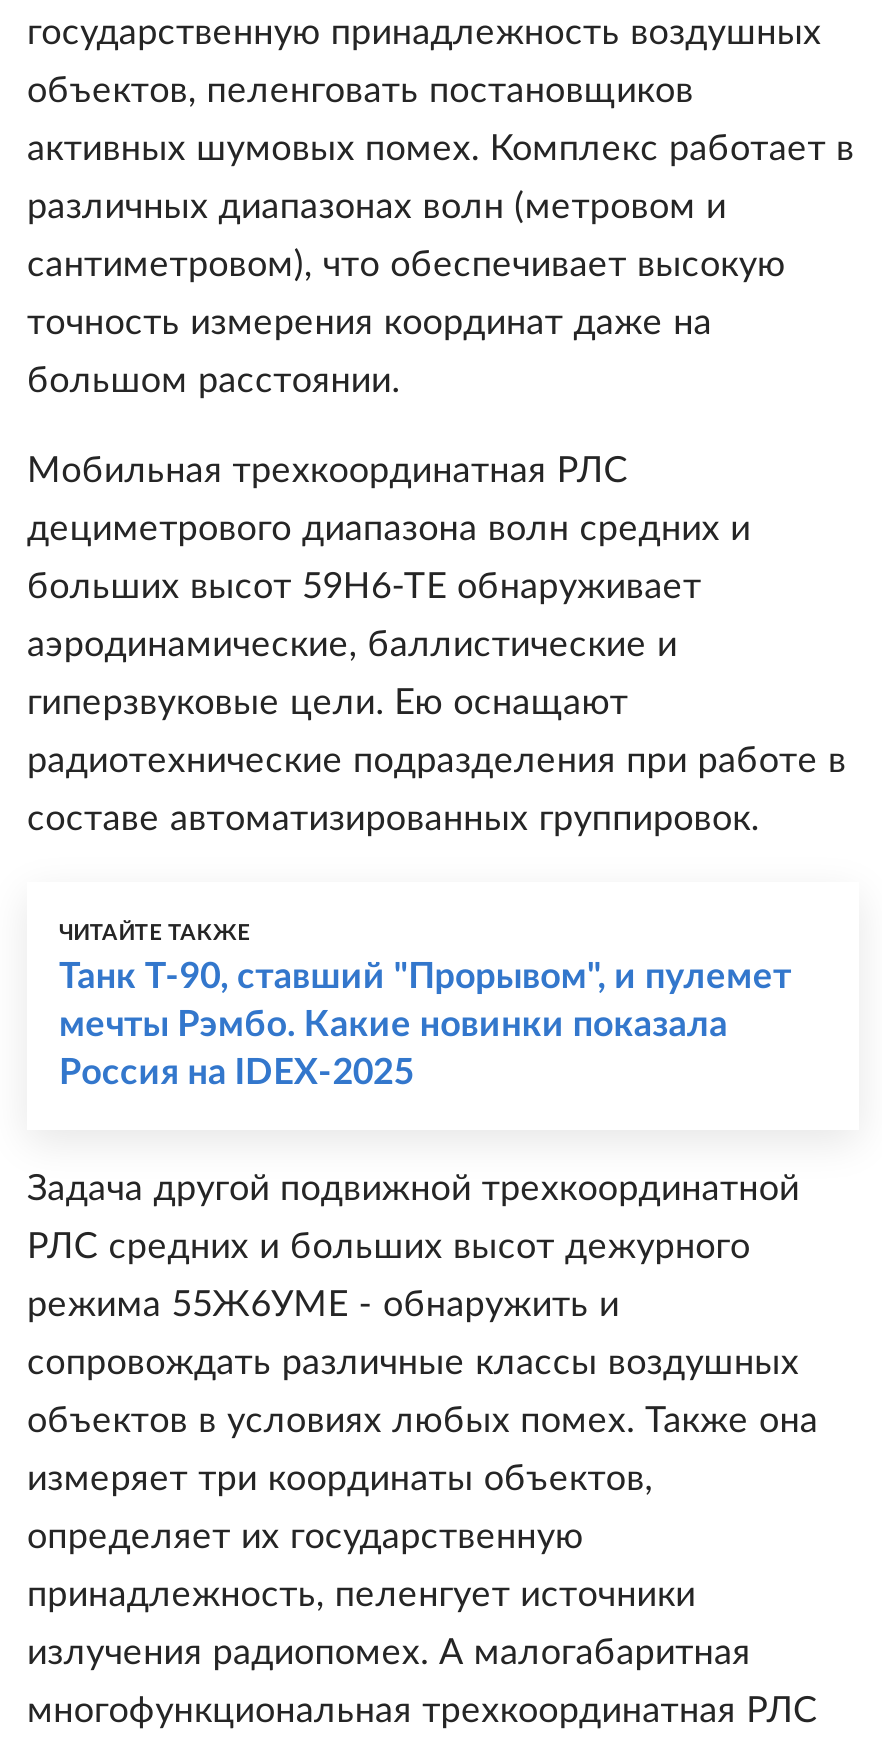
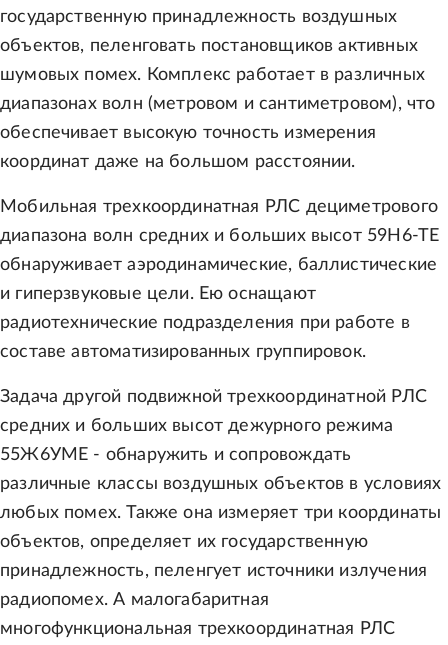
- ЧИТАЙТЕ ТАКЖЕ
- Танк Т-90, ставший "Прорывом", и пулемет
- мечты Рэмбо. Какие новинки показала
- Россия на IDEX-2025
- Задача другой подвижной трехкоординатной
- РЛС средних и больших высот дежурного
- режима 55Ж6УМЕ - обнаружить и
- сопровождать различные классы воздушных
- объектов в условиях любых помех. Также она
- измеряет три координаты объектов,
- определяет их государственную
- принадлежность, пеленгует источники
- излучения радиопомех. А малогабаритная
+ Задача другой подвижной трехкоординатной РЛС
+ средних и больших высот дежурного режима
+ 55Ж6УМЕ - обнаружить и сопровождать
+ различные классы воздушных объектов в условиях
+ любых помех. Также она измеряет три координаты
+ объектов, определяет их государственную
+ принадлежность, пеленгует источники излучения
+ радиопомех. А малогабаритная
